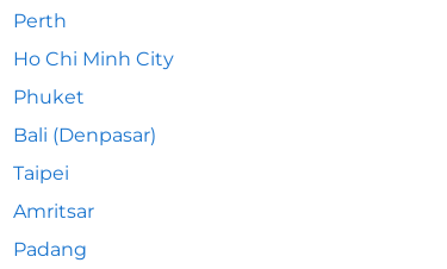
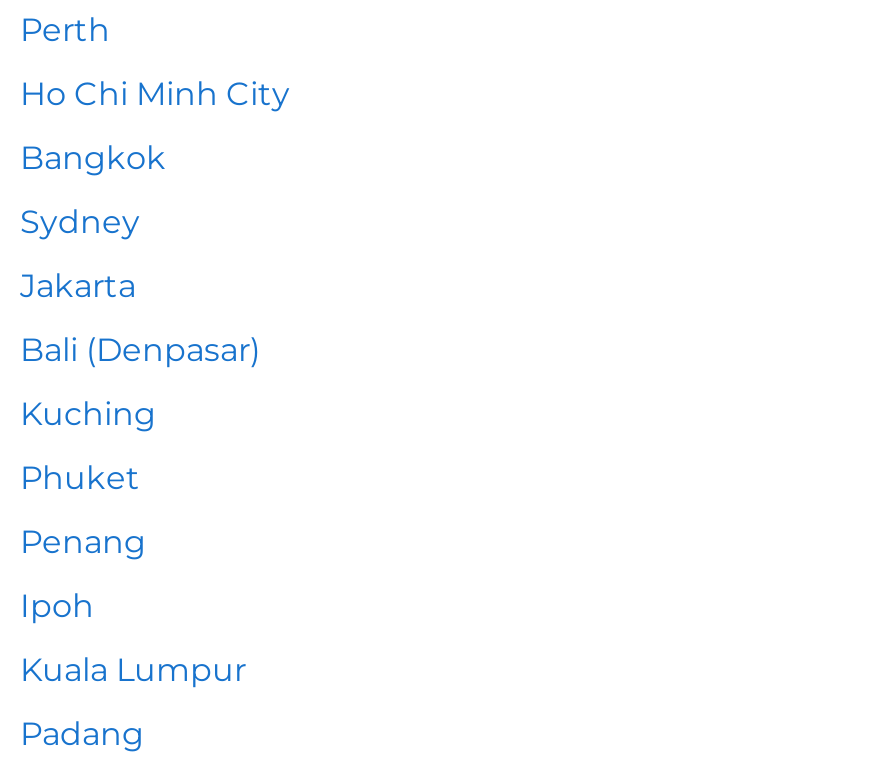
+ Bangkok
+ Sydney
+ Jakarta
+ Kuching

+ Penang

moved up: Bali (Denpasar)

- Taipei
+ Ipoh

- Amritsar
+ Kuala Lumpur
